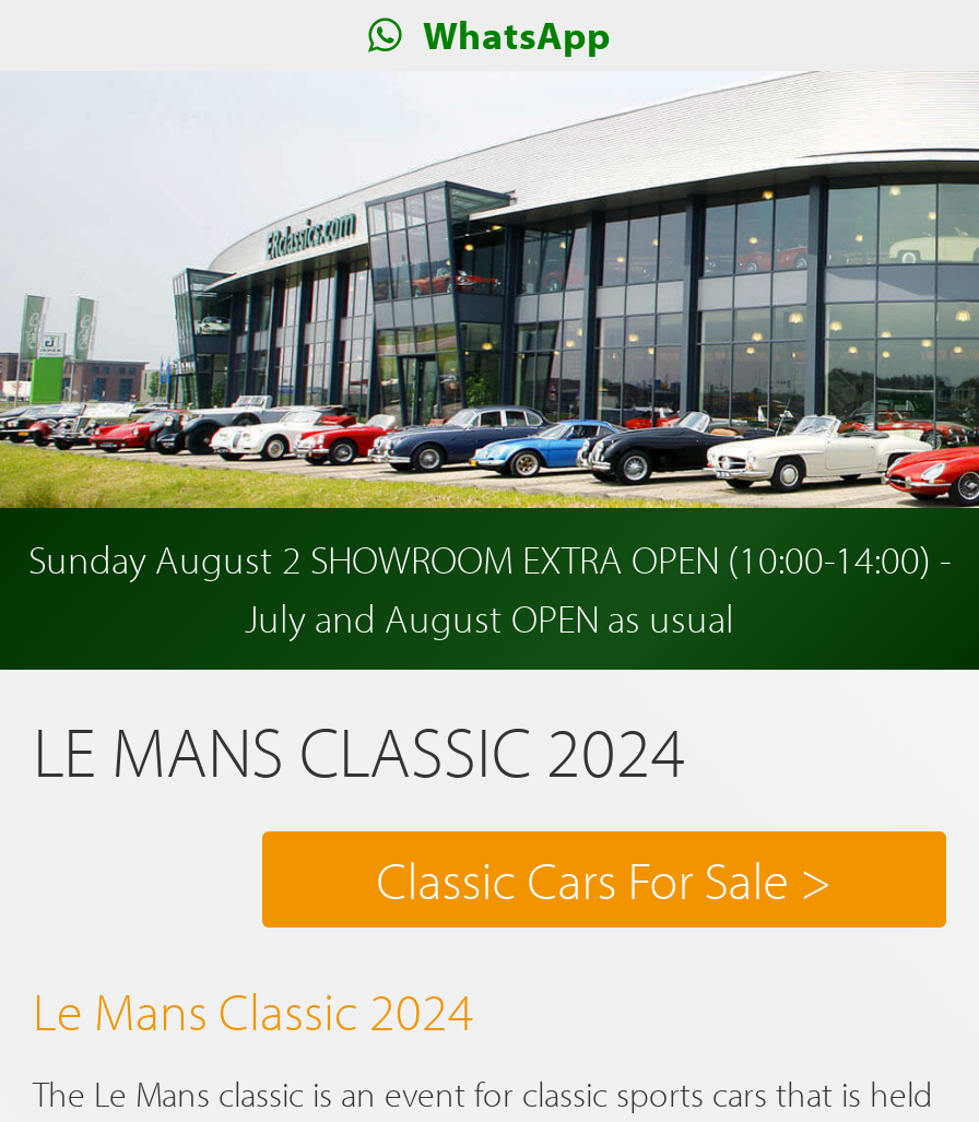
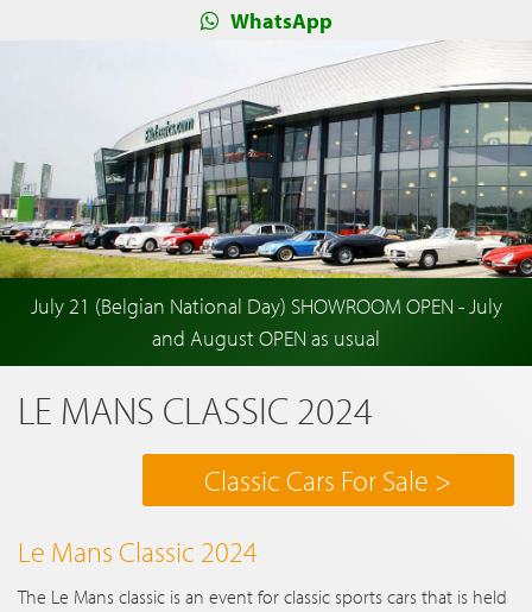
- Sunday August 2 SHOWROOM EXTRA OPEN (10:00-14:00) -
- July and August OPEN as usual
+ July 21 (Belgian National Day) SHOWROOM OPEN - July
+ and August OPEN as usual
